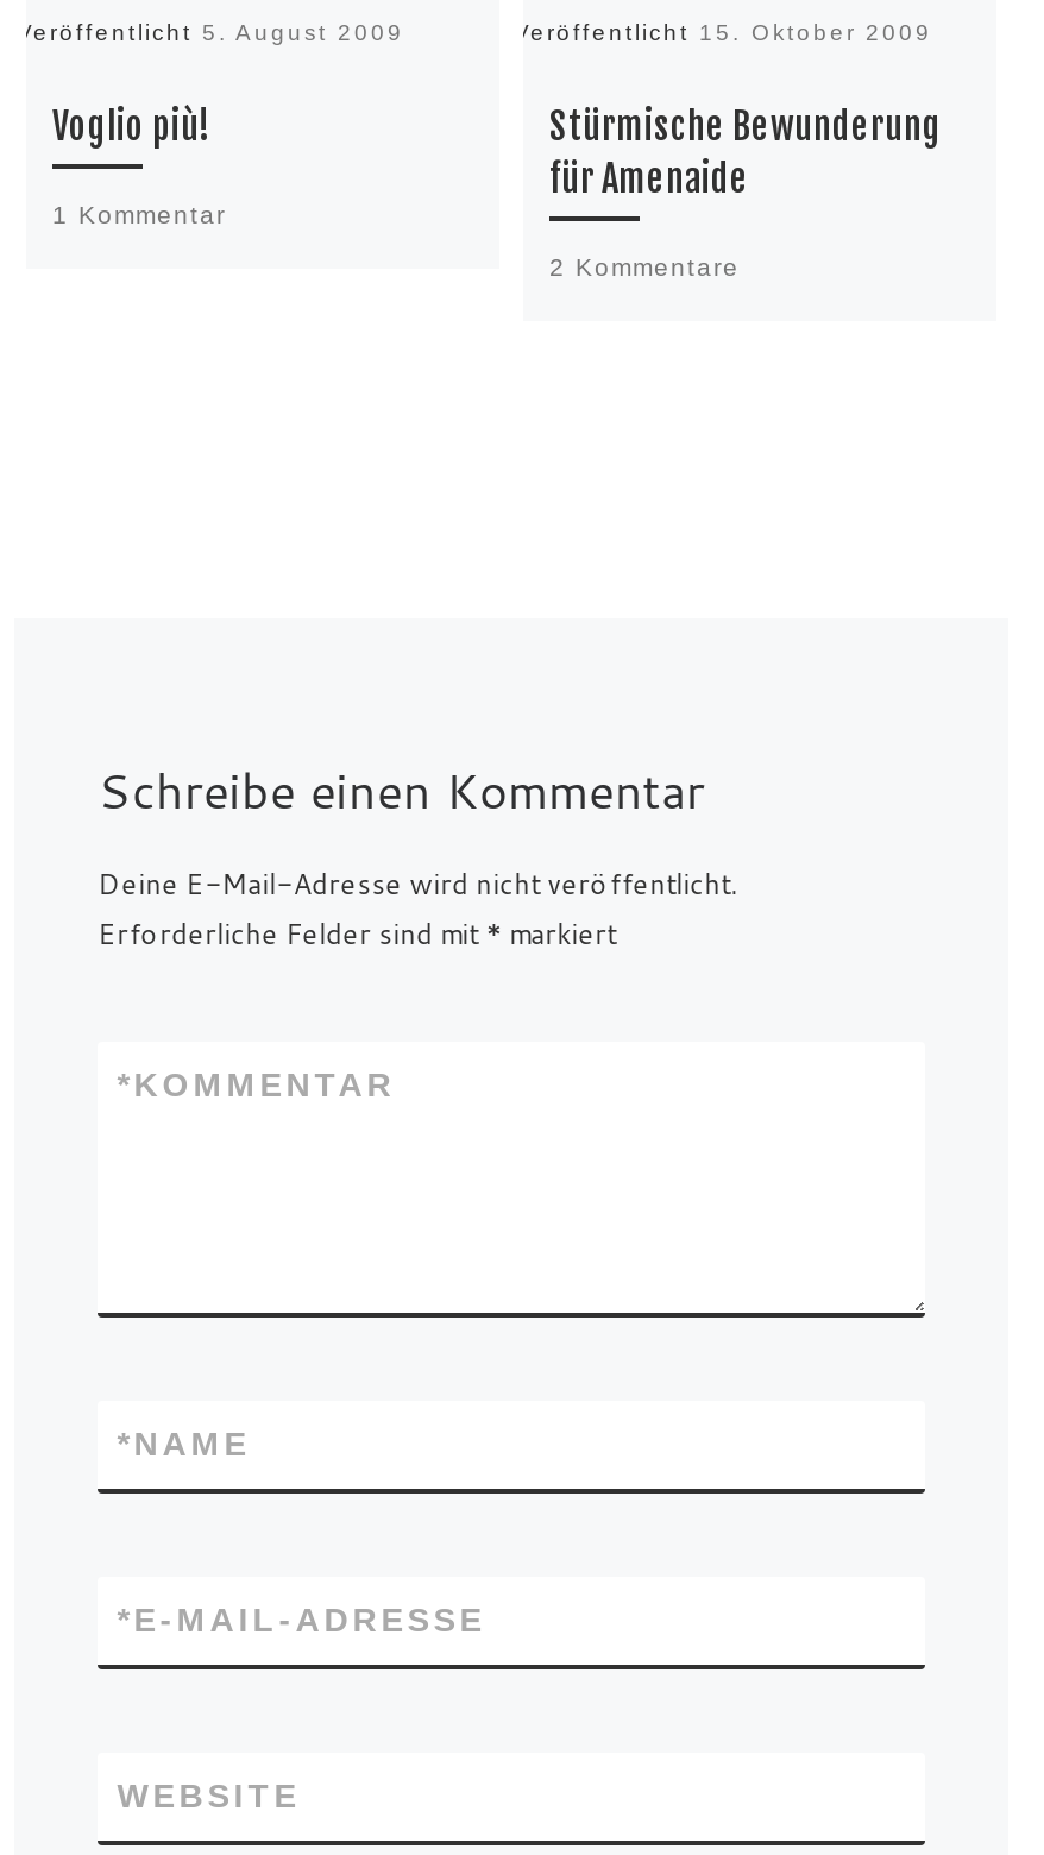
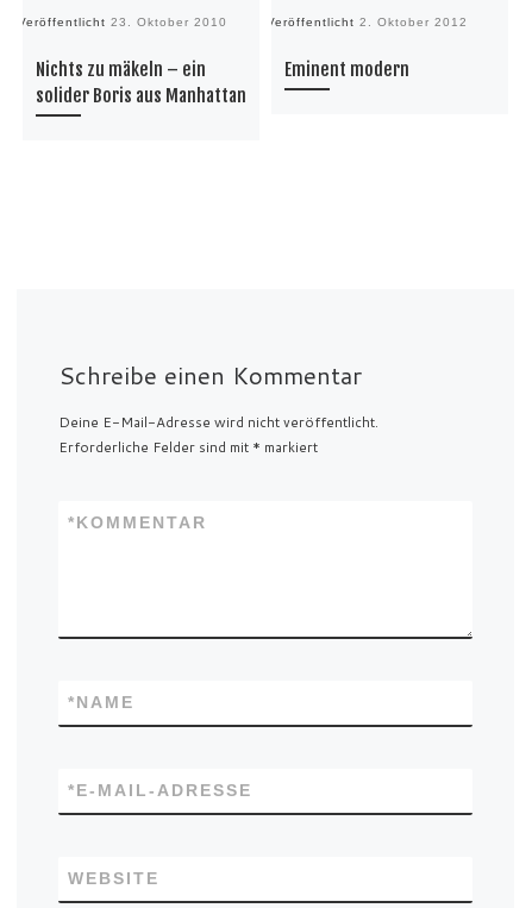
- Veröffentlicht 5. August 2009
- Voglio più!
- 1 Kommentar
+ Veröffentlicht 23. Oktober 2010
+ Nichts zu mäkeln – ein
+ solider Boris aus Manhattan

- Veröffentlicht 15. Oktober 2009
- Stürmische Bewunderung
- für Amenaide
- 2 Kommentare
+ Veröffentlicht 2. Oktober 2012
+ Eminent modern
